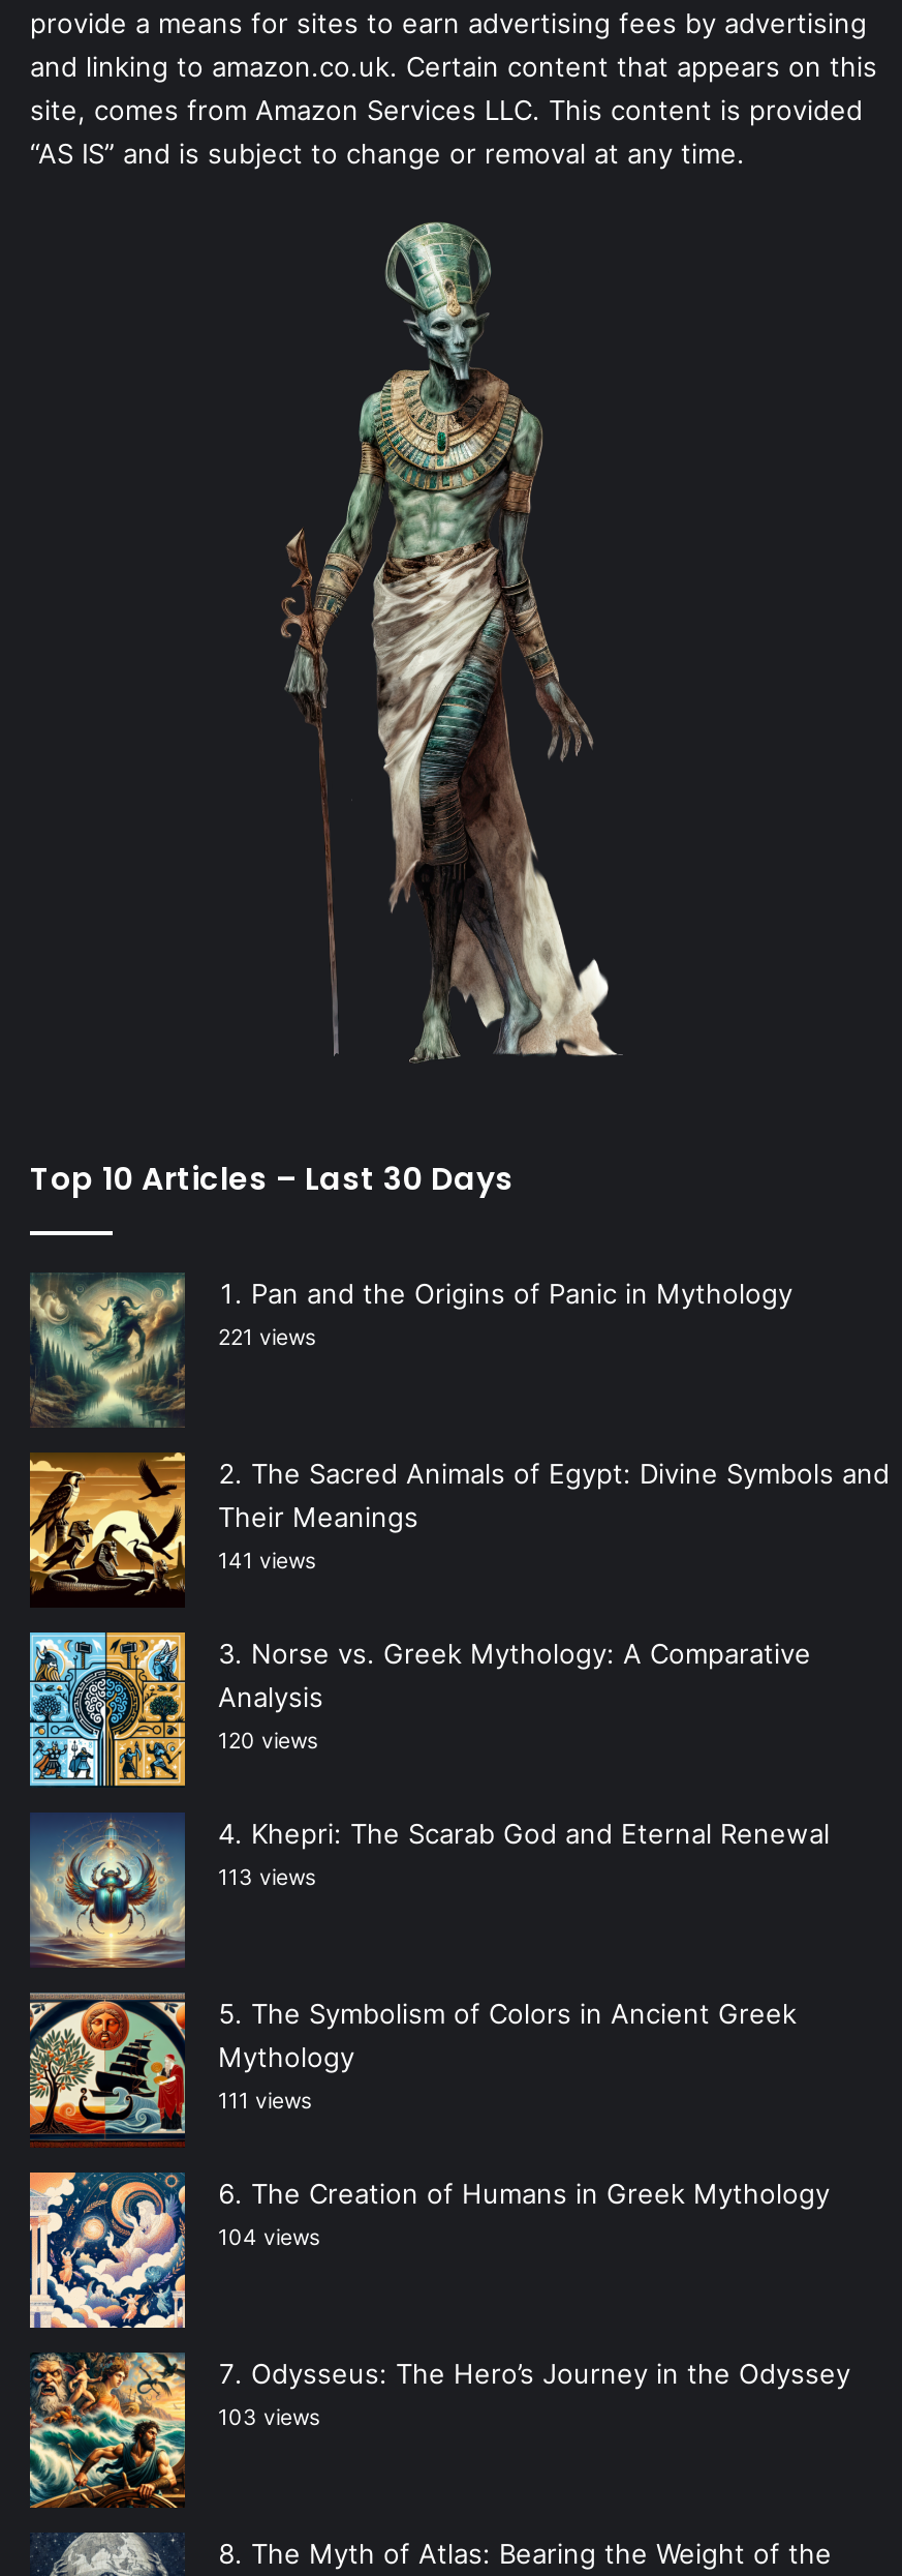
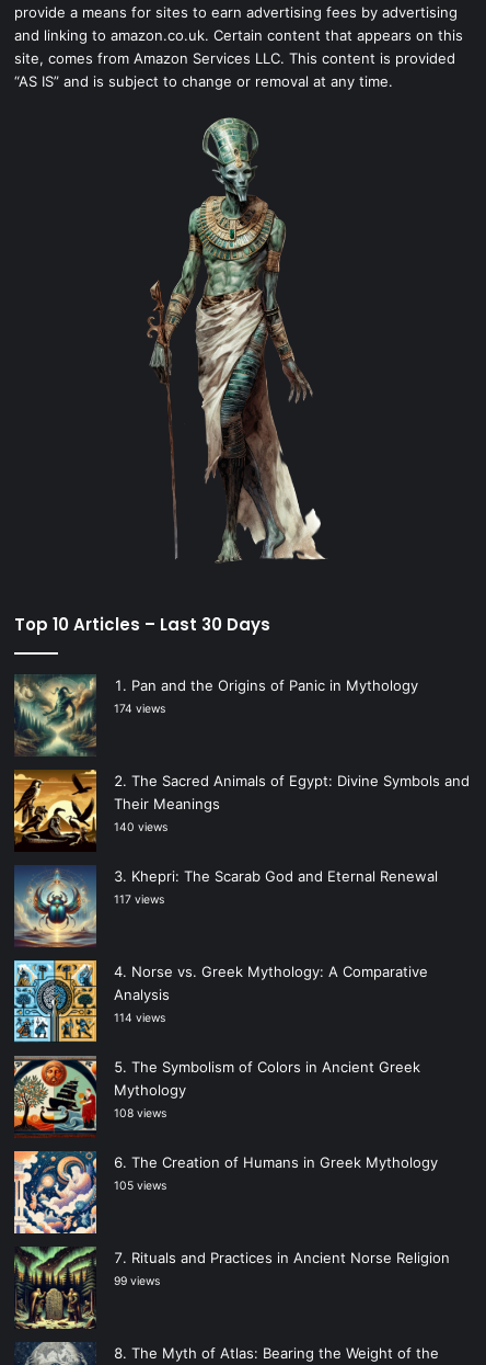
- 221 views
+ 174 views

- 141 views
+ 140 views
+ 117 views

moved down: [image] | Norse vs. Greek Mythology: A Comparative | Analysis

- 120 views
- 113 views
+ 114 views

moved up: [image] | Khepri: The Scarab God and Eternal Renewal

- 111 views
+ 108 views

- 104 views
+ 105 views

- [image]
- Odysseus: The Hero’s Journey in the Odyssey
- 103 views
+ [image]
+ Rituals and Practices in Ancient Norse Religion
+ 99 views
